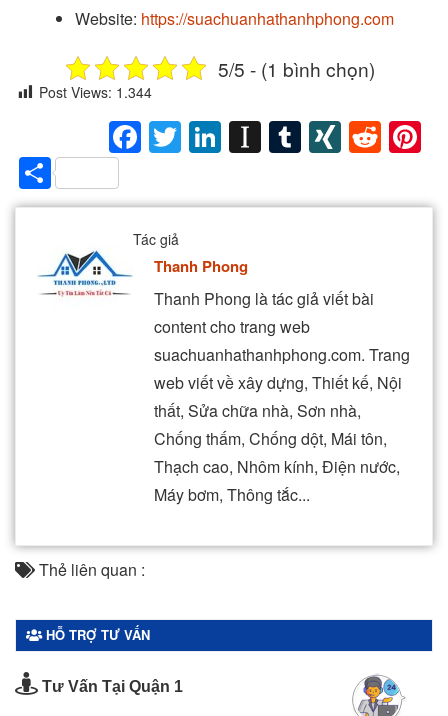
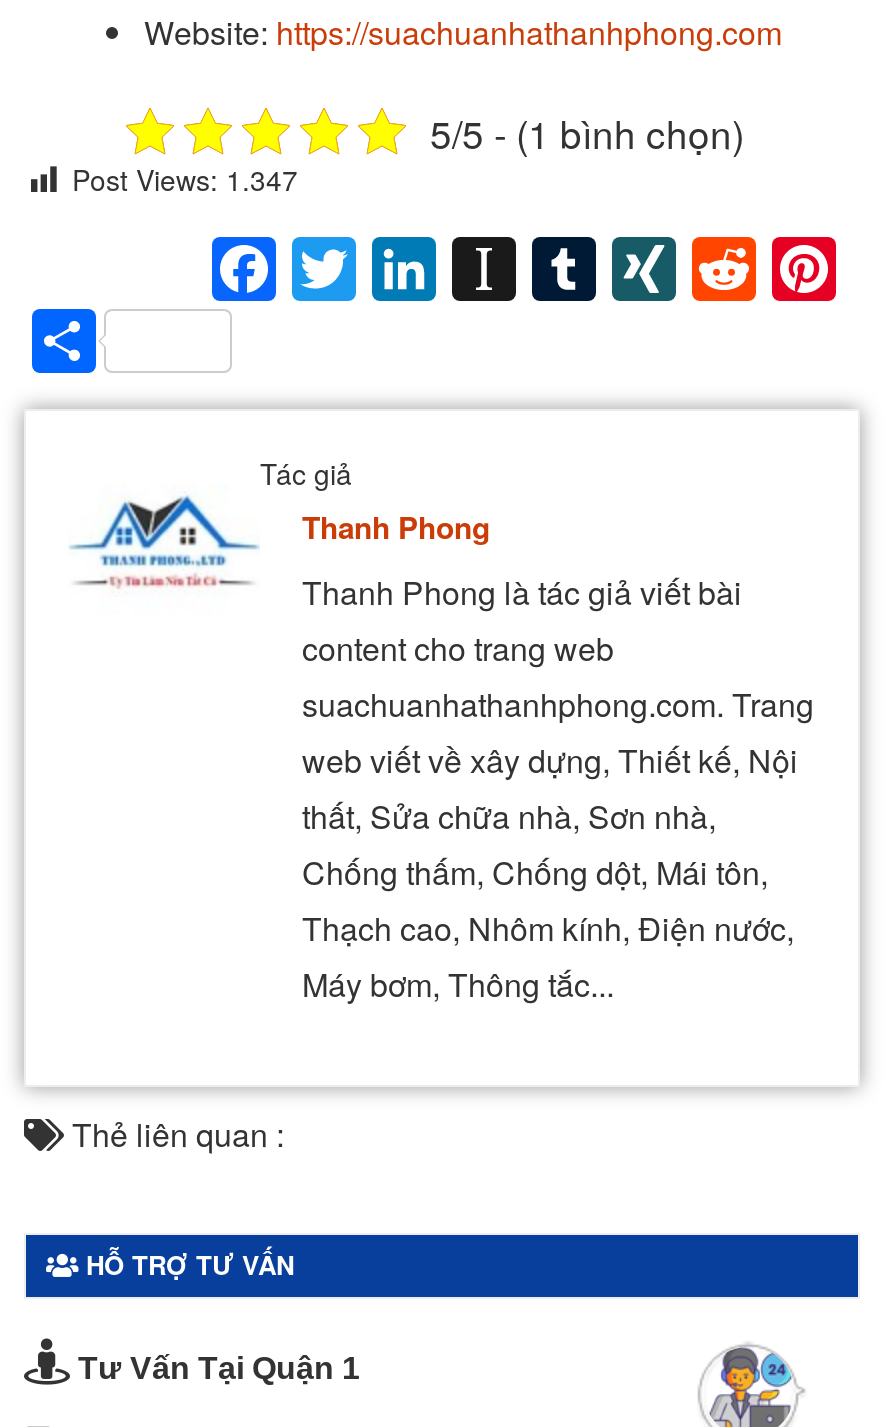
- Post Views: 1.344
+ Post Views: 1.347
